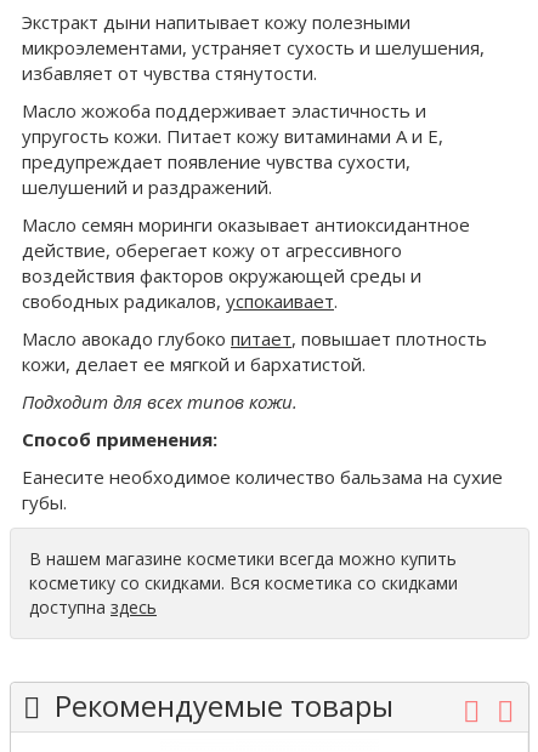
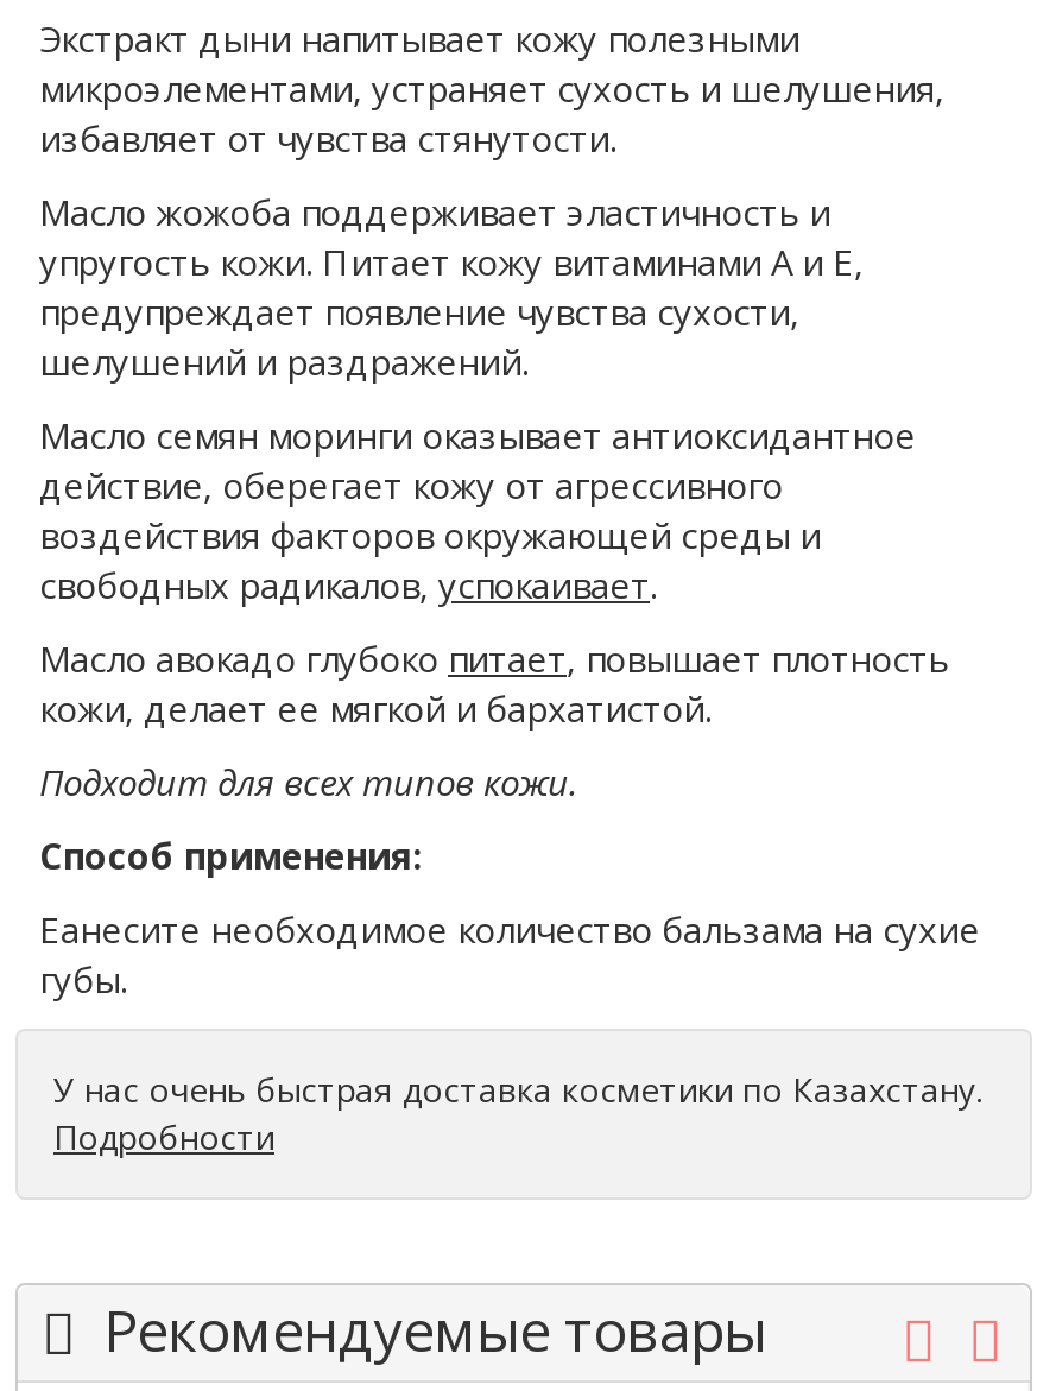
- В нашем магазине косметики всегда можно купить
- косметику со скидками. Вся косметика со скидками
- доступназдесь
+ У нас очень быстрая доставка косметики по Казахстану.
+ Подробности
